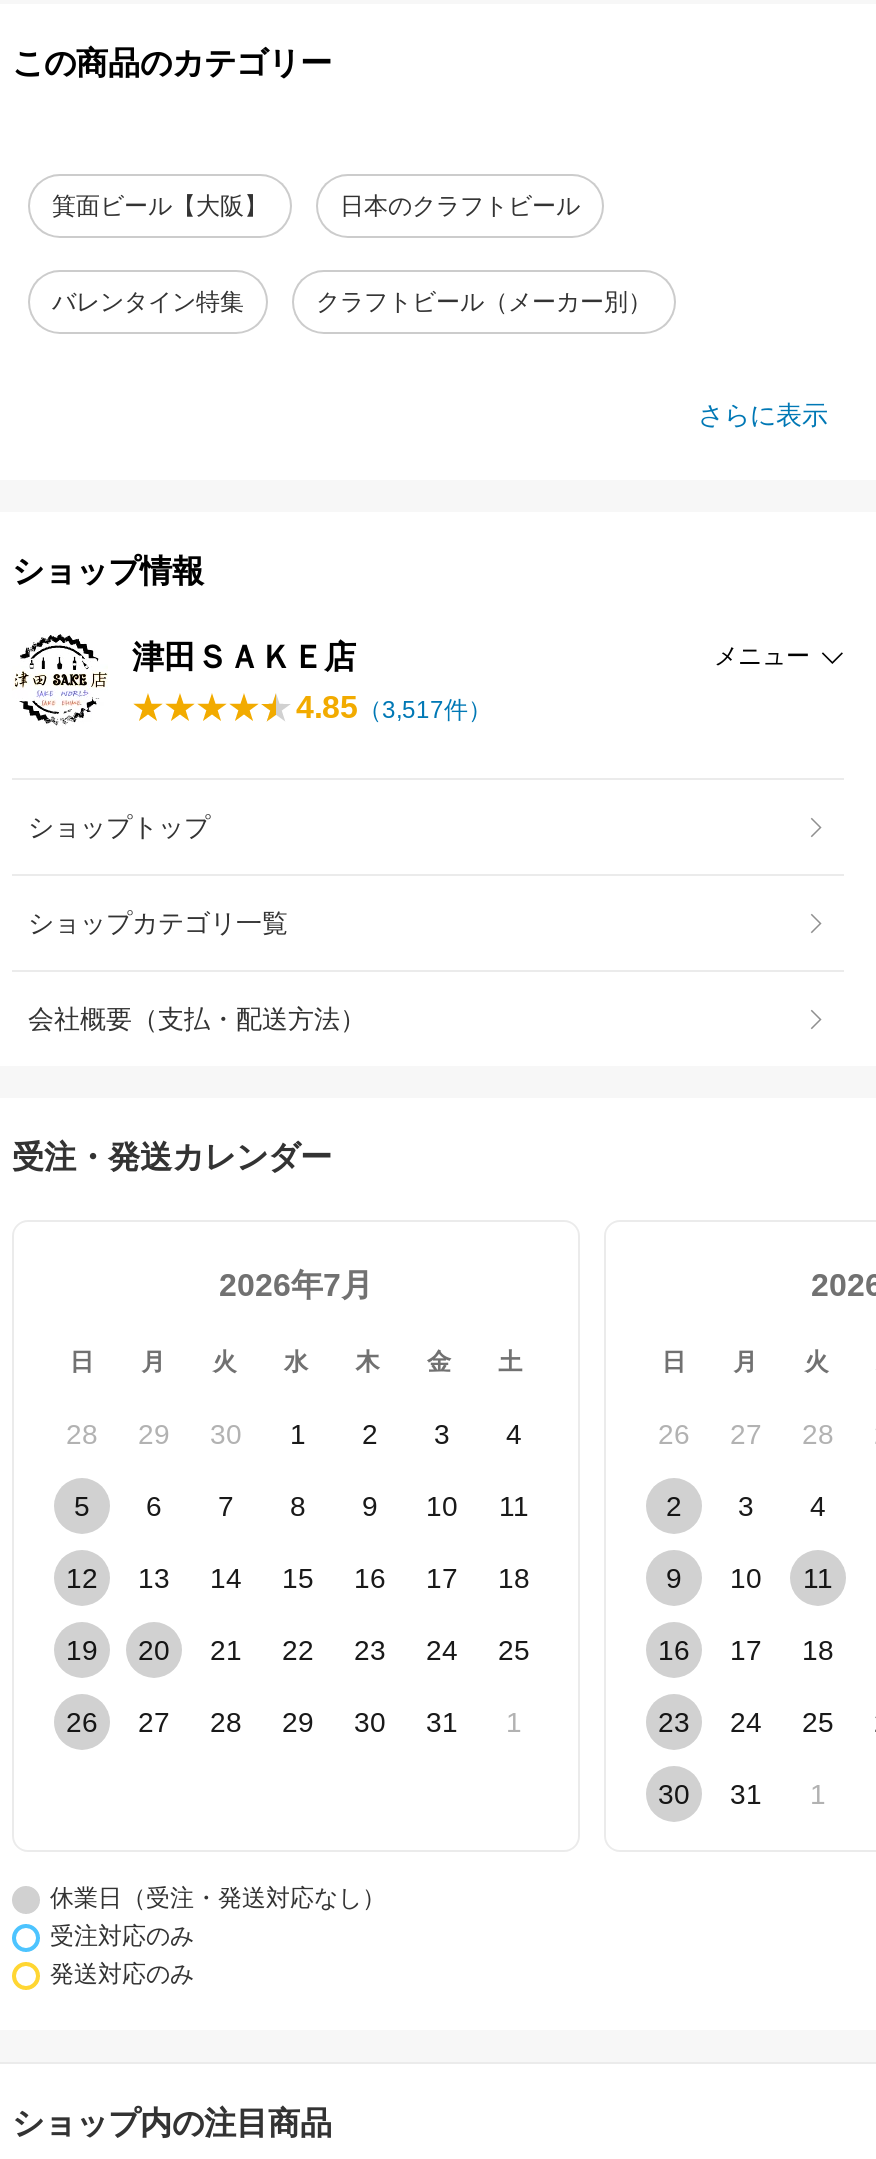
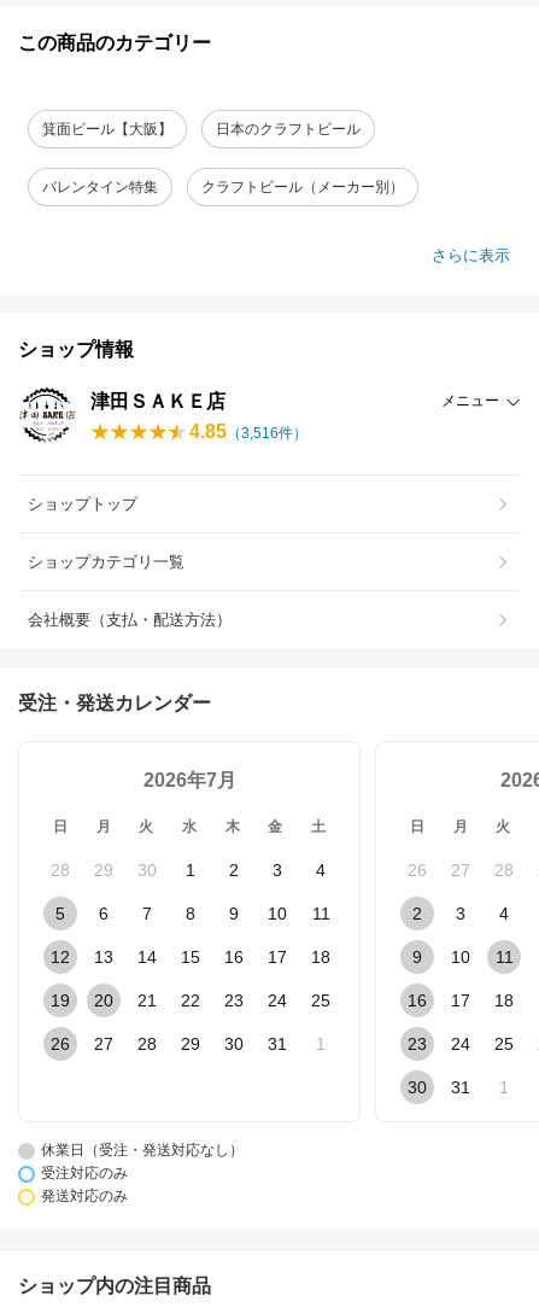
- 4.85（3,517件）
+ 4.85（3,516件）
